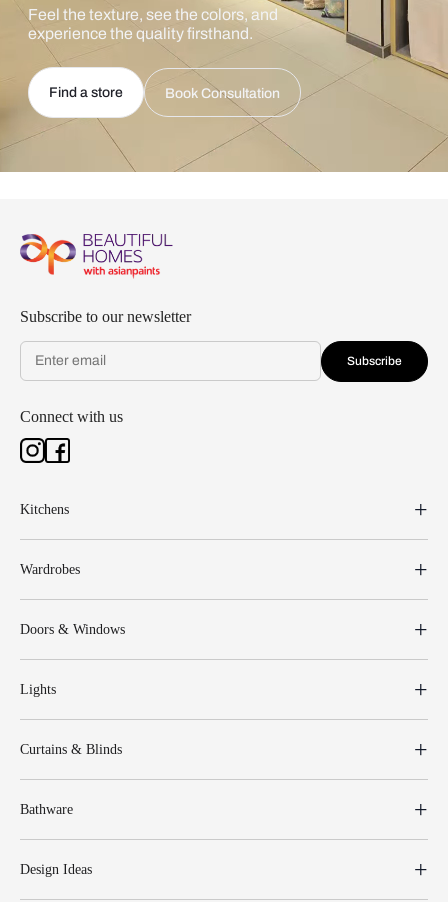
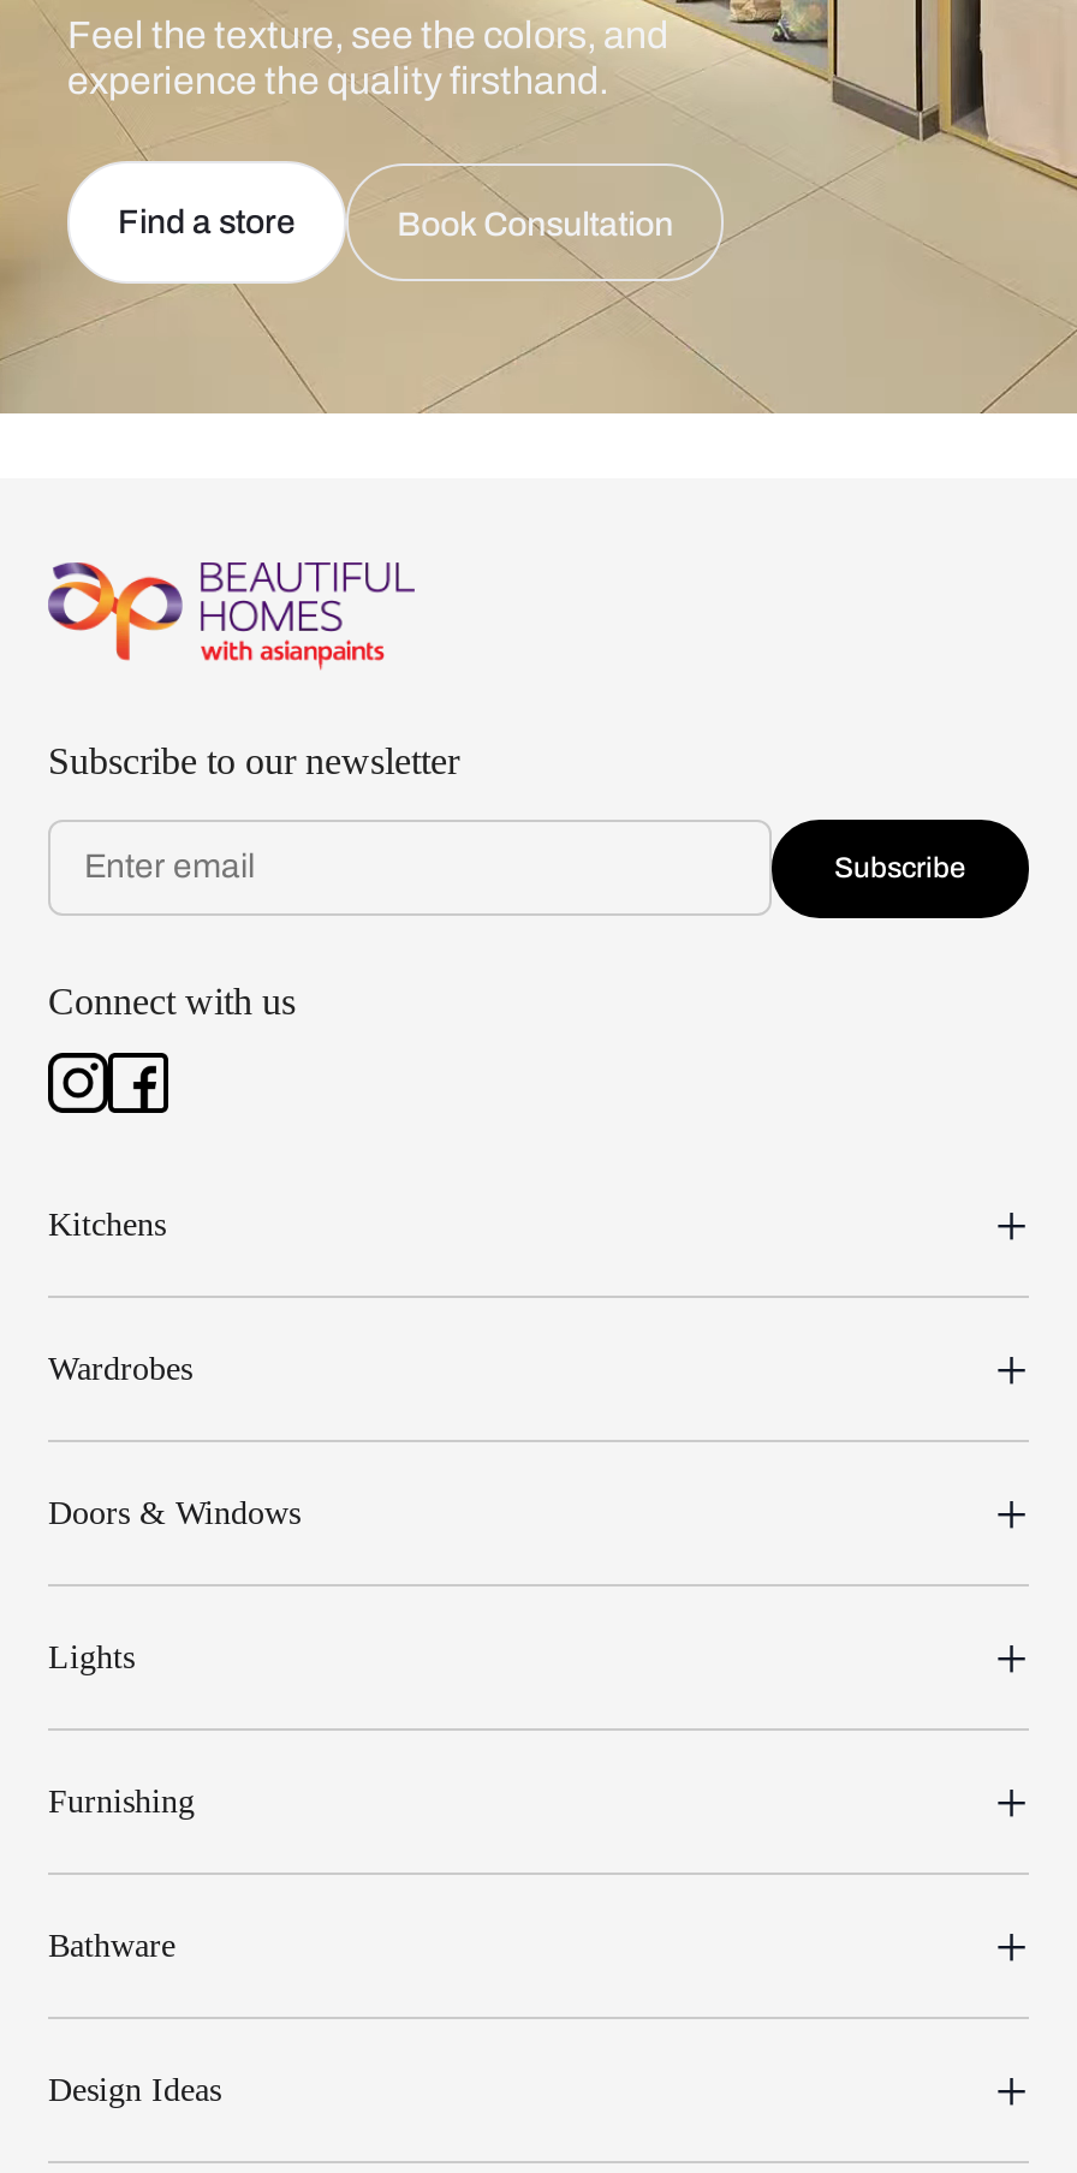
- Curtains & Blinds
+ Furnishing
